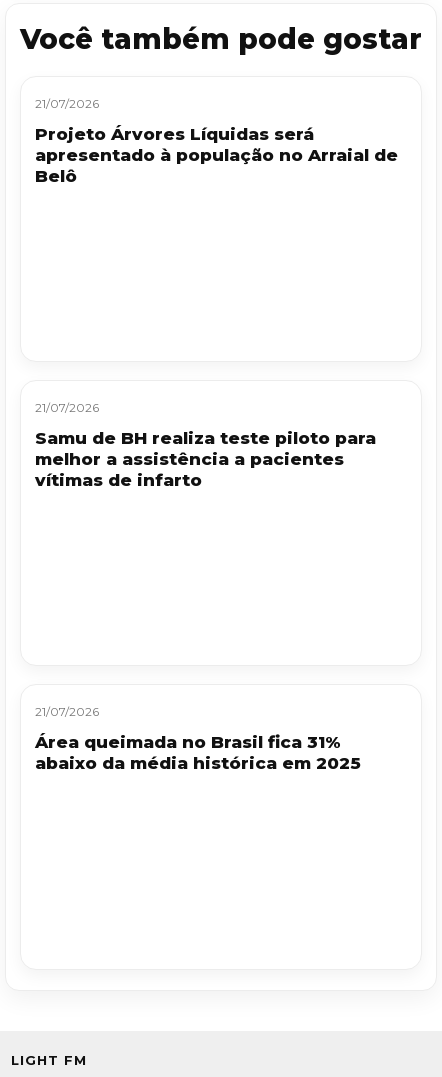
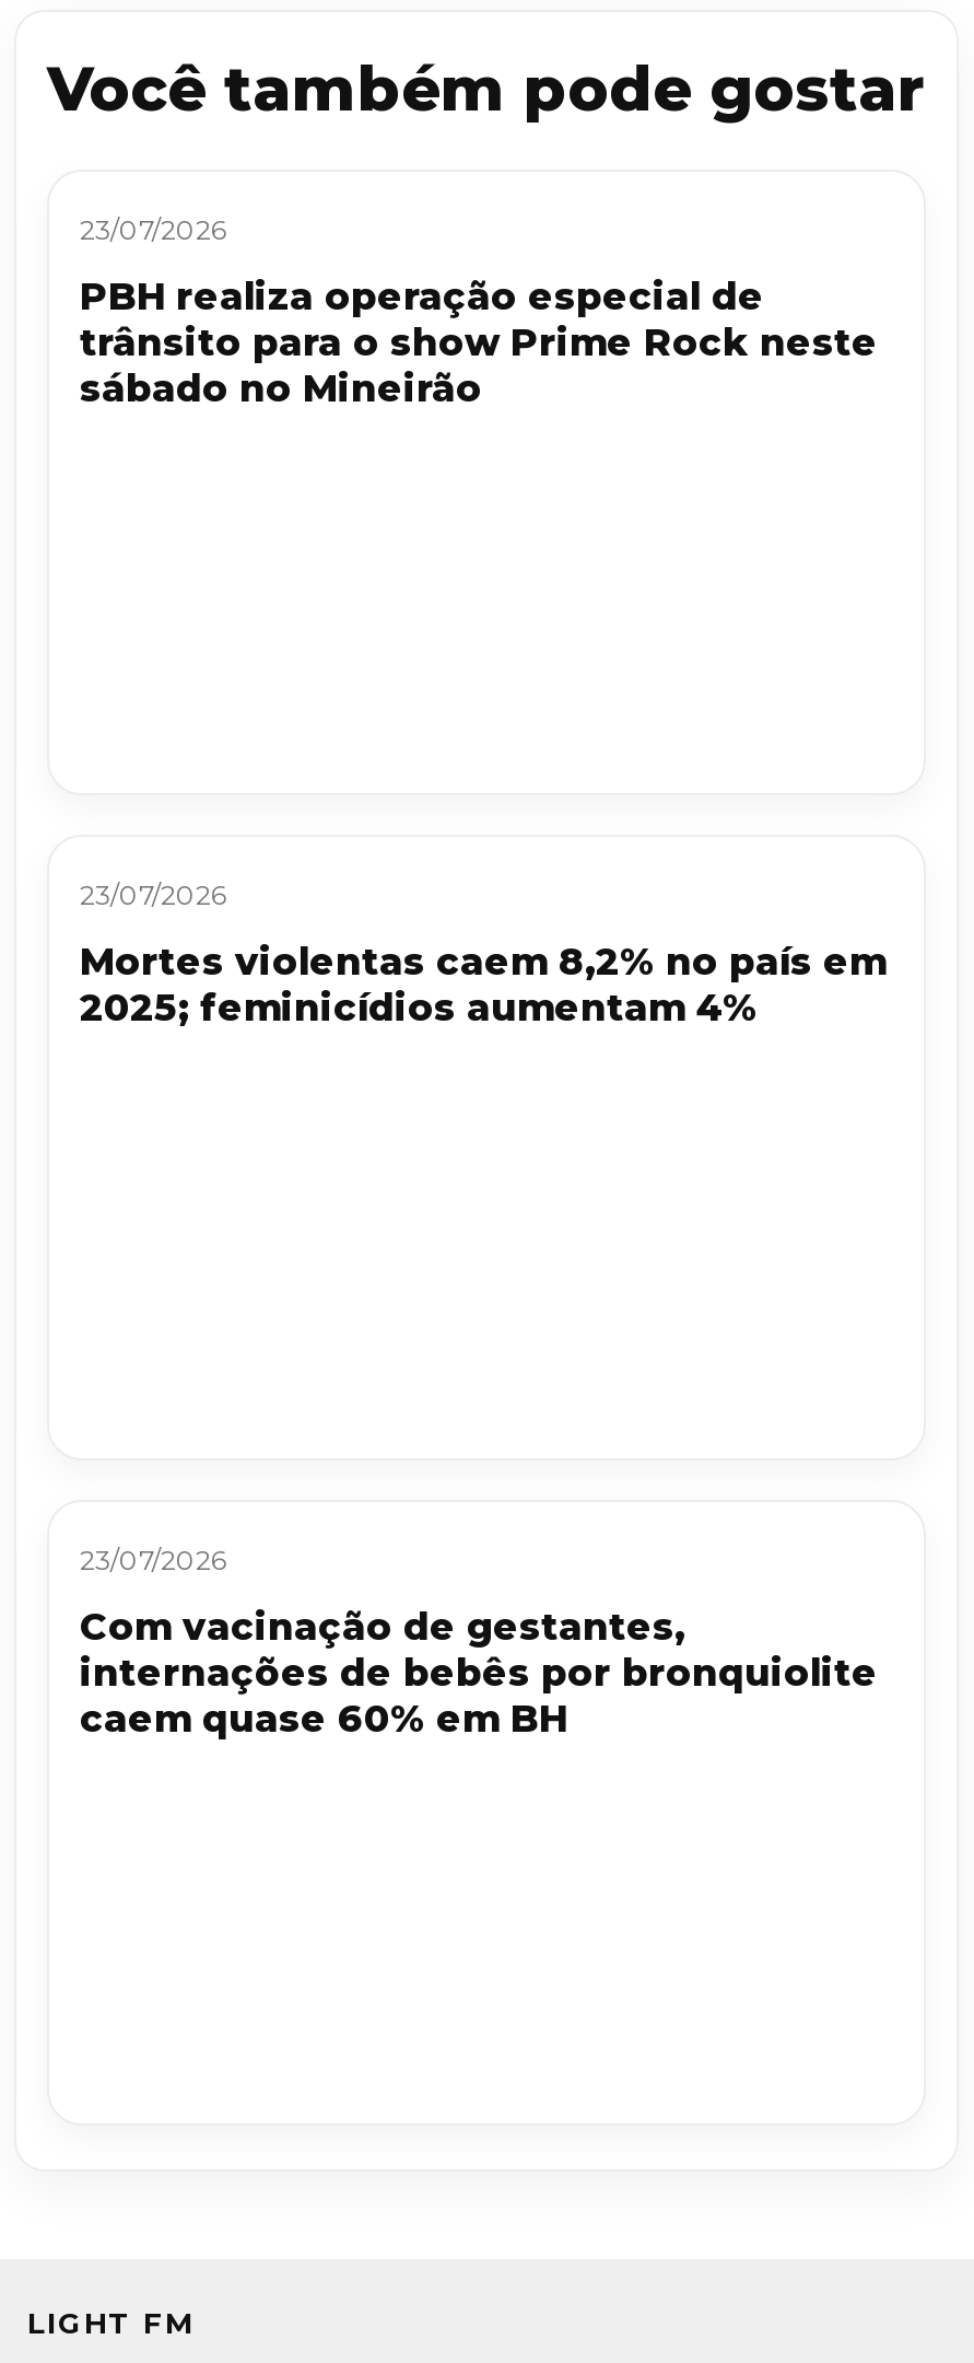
- 21/07/2026
+ 23/07/2026

- Projeto Árvores Líquidas será
- apresentado à população no Arraial de
- Belô
+ PBH realiza operação especial de
+ trânsito para o show Prime Rock neste
+ sábado no Mineirão

- 21/07/2026
+ 23/07/2026

- Samu de BH realiza teste piloto para
- melhor a assistência a pacientes
- vítimas de infarto
+ Mortes violentas caem 8,2% no país em
+ 2025; feminicídios aumentam 4%

- 21/07/2026
+ 23/07/2026

- Área queimada no Brasil fica 31%
- abaixo da média histórica em 2025
+ Com vacinação de gestantes,
+ internações de bebês por bronquiolite
+ caem quase 60% em BH
